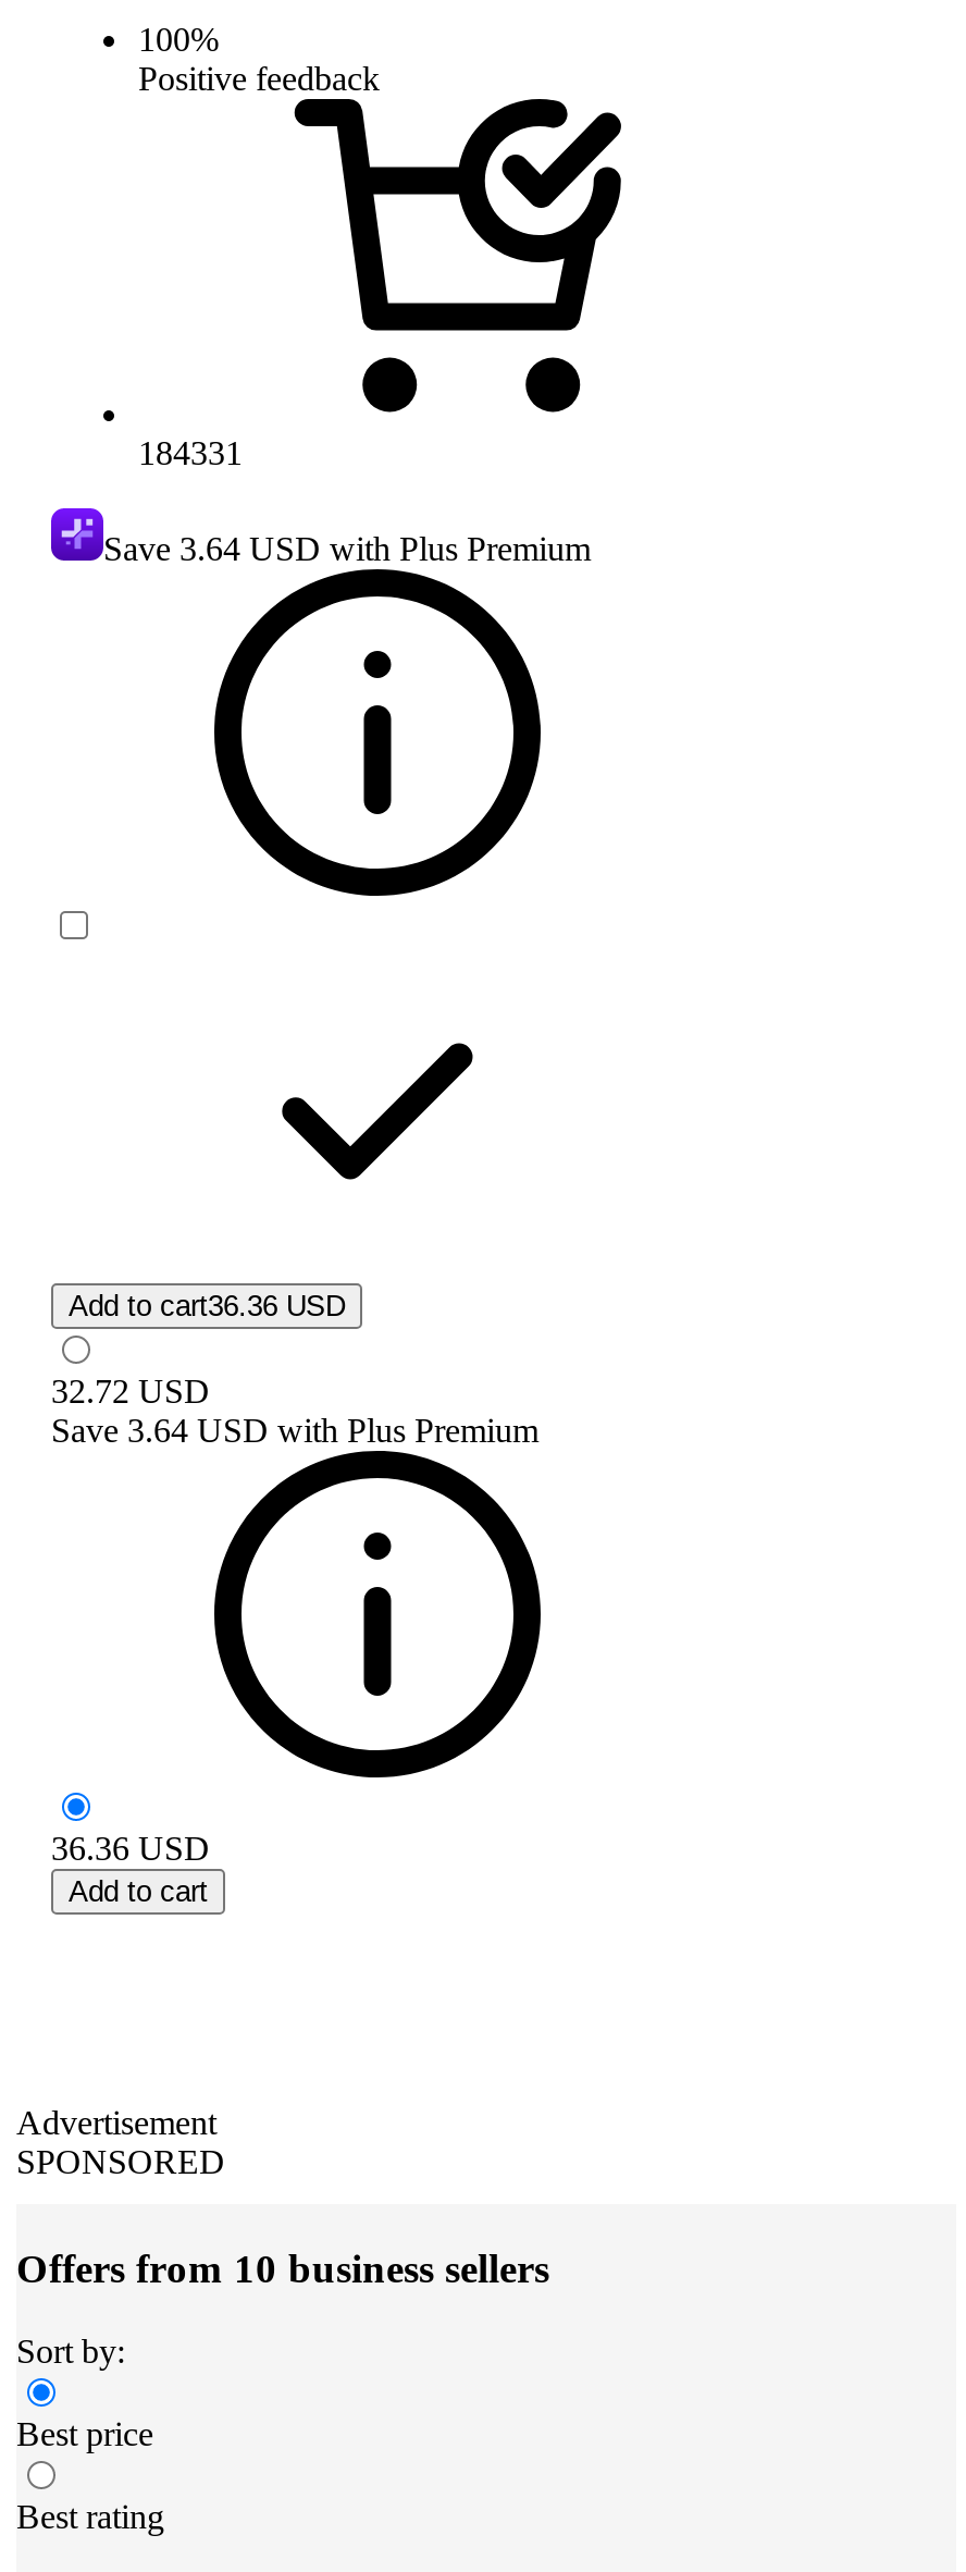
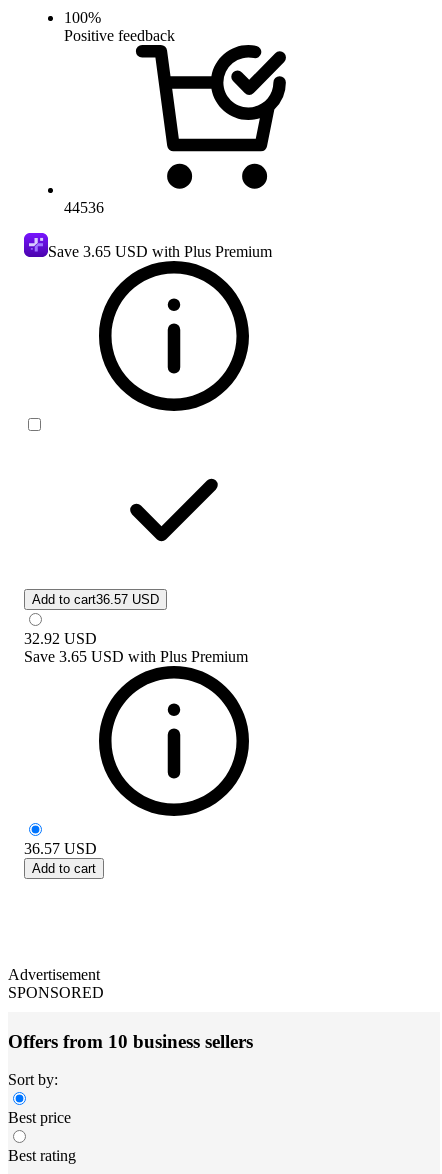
- 184331
+ 44536

- Save 3.64 USD with Plus Premium
+ Save 3.65 USD with Plus Premium

- Add to cart36.36 USD
+ Add to cart36.57 USD

- 32.72 USD
+ 32.92 USD

- Save 3.64 USD with Plus Premium
+ Save 3.65 USD with Plus Premium

- 36.36 USD
+ 36.57 USD
